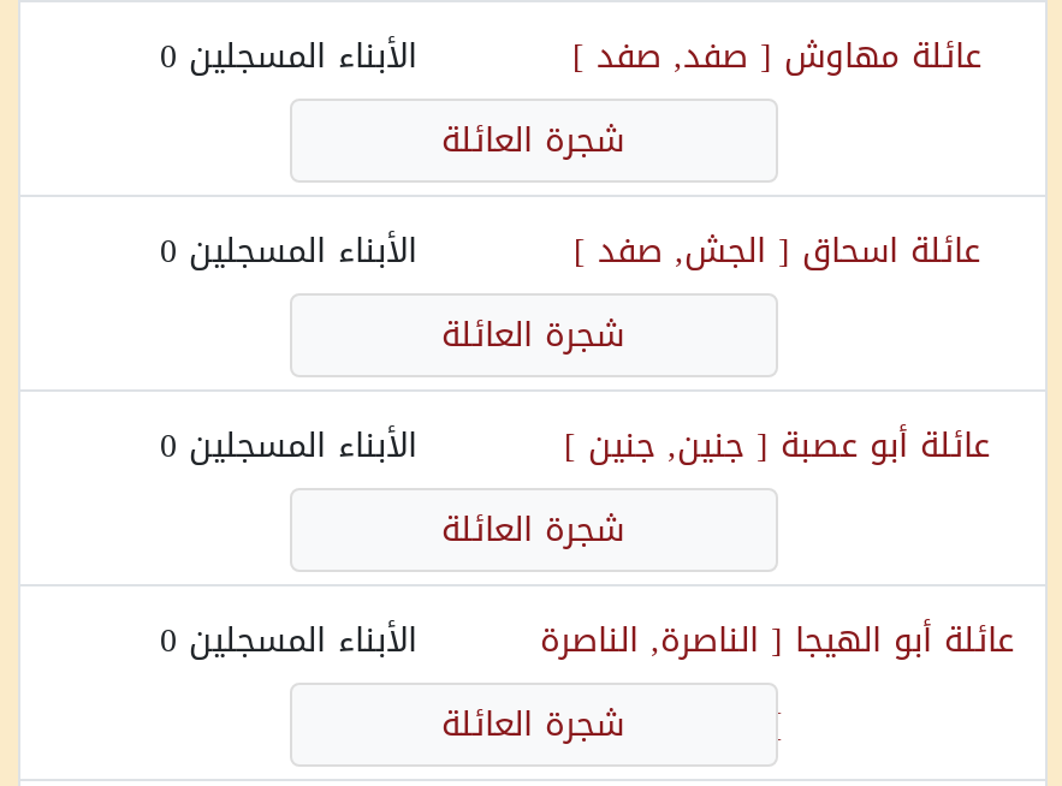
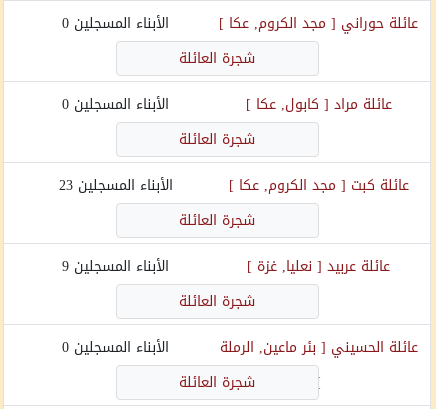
- عائلة مهاوش [ صفد, صفد ]
+ عائلة حوراني [ مجد الكروم, عكا ]

- عائلة اسحاق [ الجش, صفد ]
+ عائلة مراد [ كابول, عكا ]

- الأبناء المسجلين 0
+ الأبناء المسجلين 23

- عائلة أبو عصبة [ جنين, جنين ]
+ عائلة كبت [ مجد الكروم, عكا ]

- عائلة أبو الهيجا [ الناصرة, الناصرة
+ عائلة عربيد [ نعليا, غزة ]
+ الأبناء المسجلين 9
+ شجرة العائلة
+ عائلة الحسيني [ بئر ماعين, الرملة
